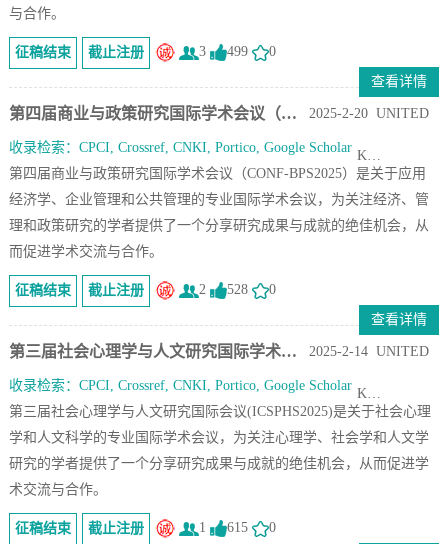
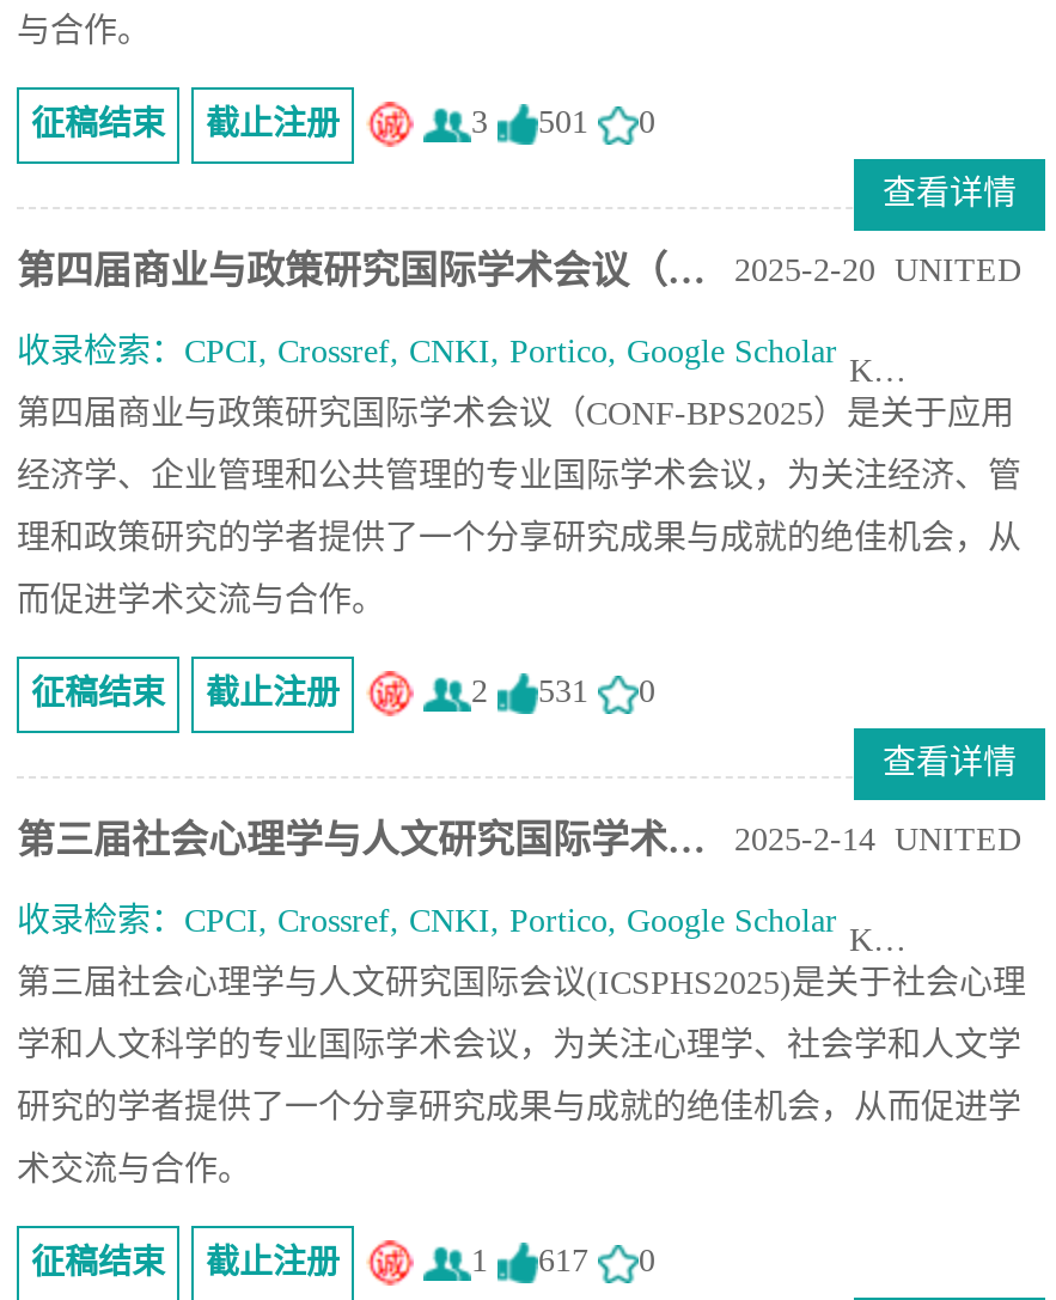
- 499
+ 501

- 528
+ 531

- 615
+ 617
